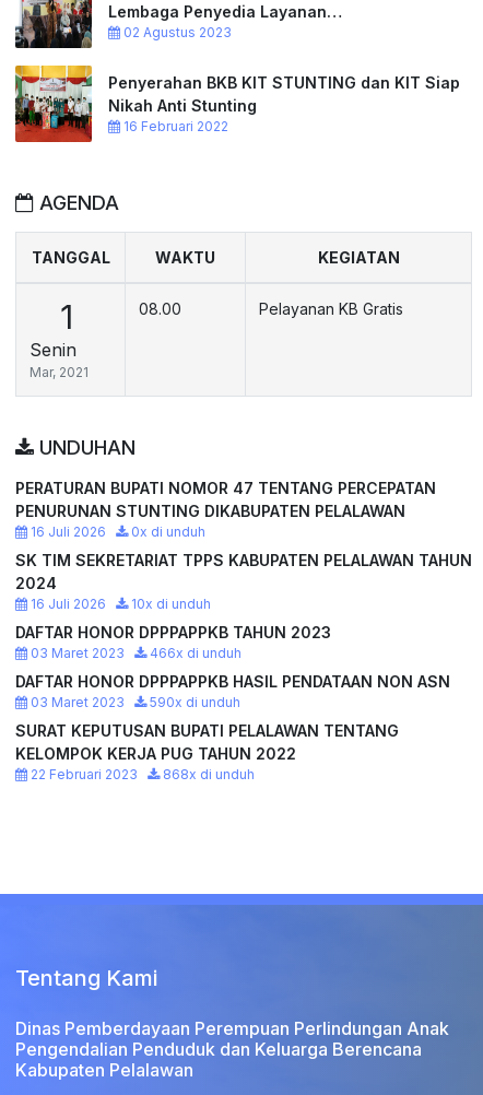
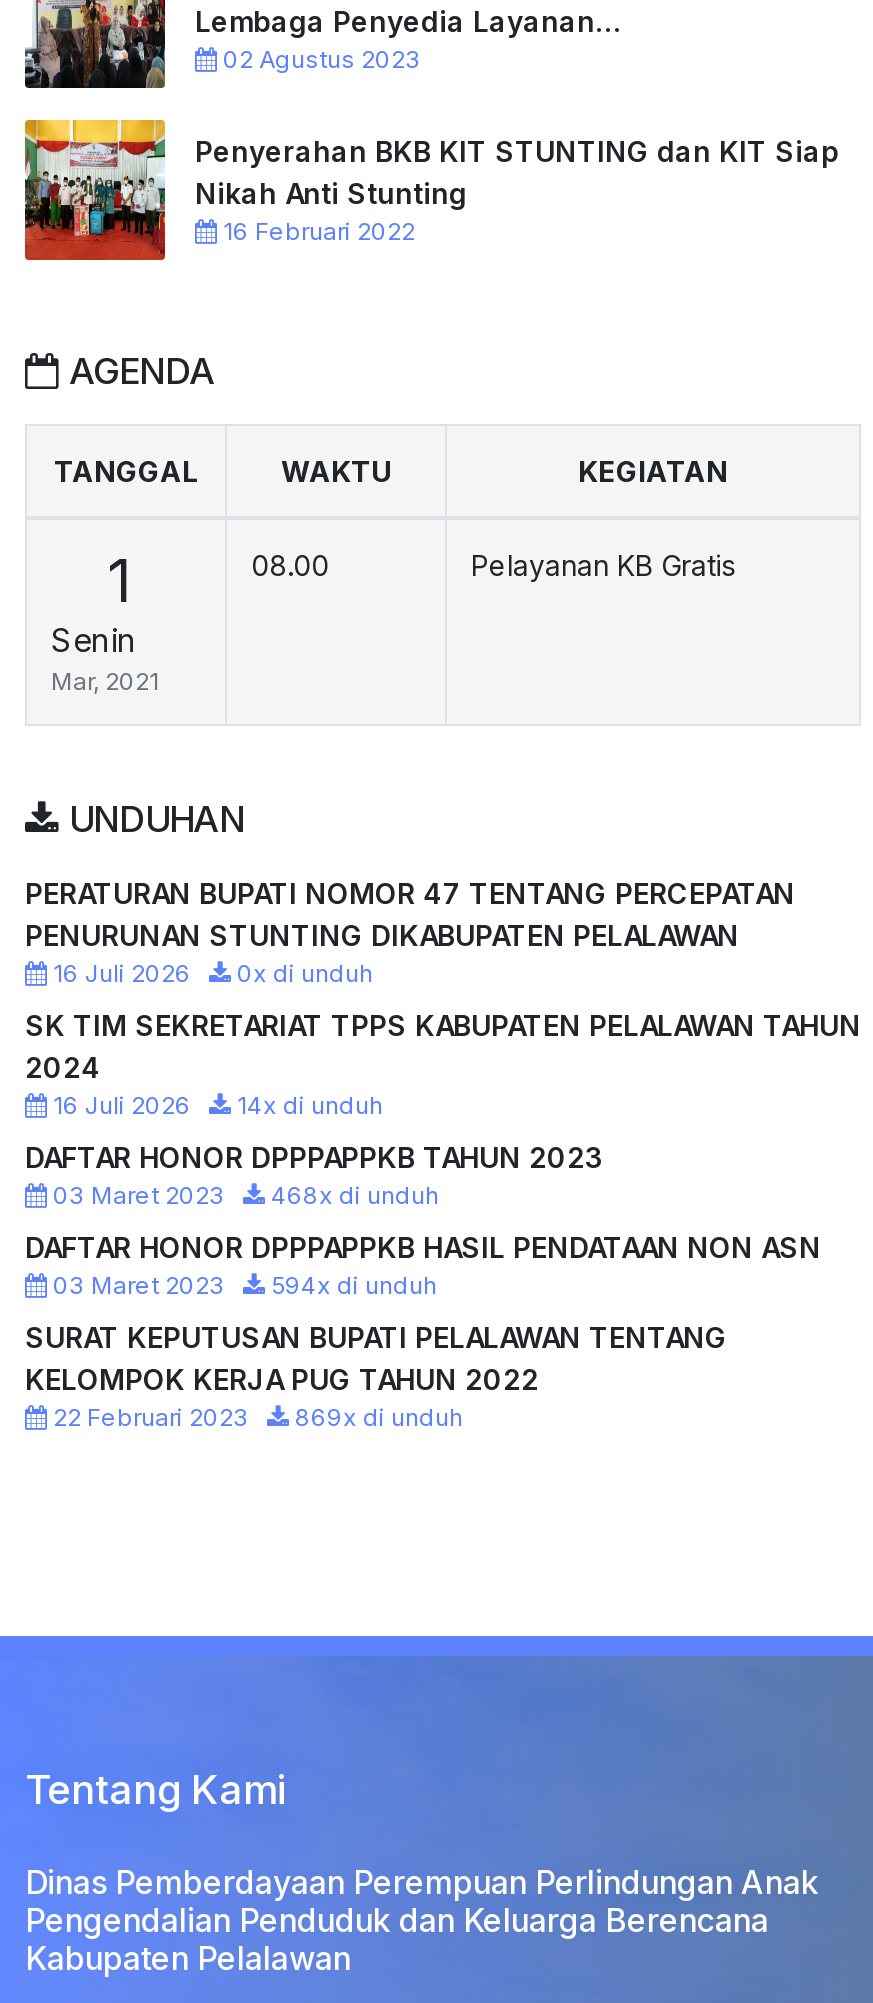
- 16 Juli 2026 10x di unduh
+ 16 Juli 2026 14x di unduh

- 03 Maret 2023 466x di unduh
+ 03 Maret 2023 468x di unduh

- 03 Maret 2023 590x di unduh
+ 03 Maret 2023 594x di unduh

- 22 Februari 2023 868x di unduh
+ 22 Februari 2023 869x di unduh
